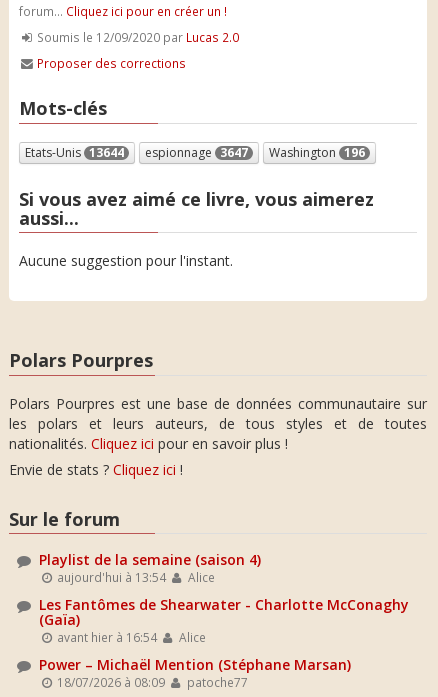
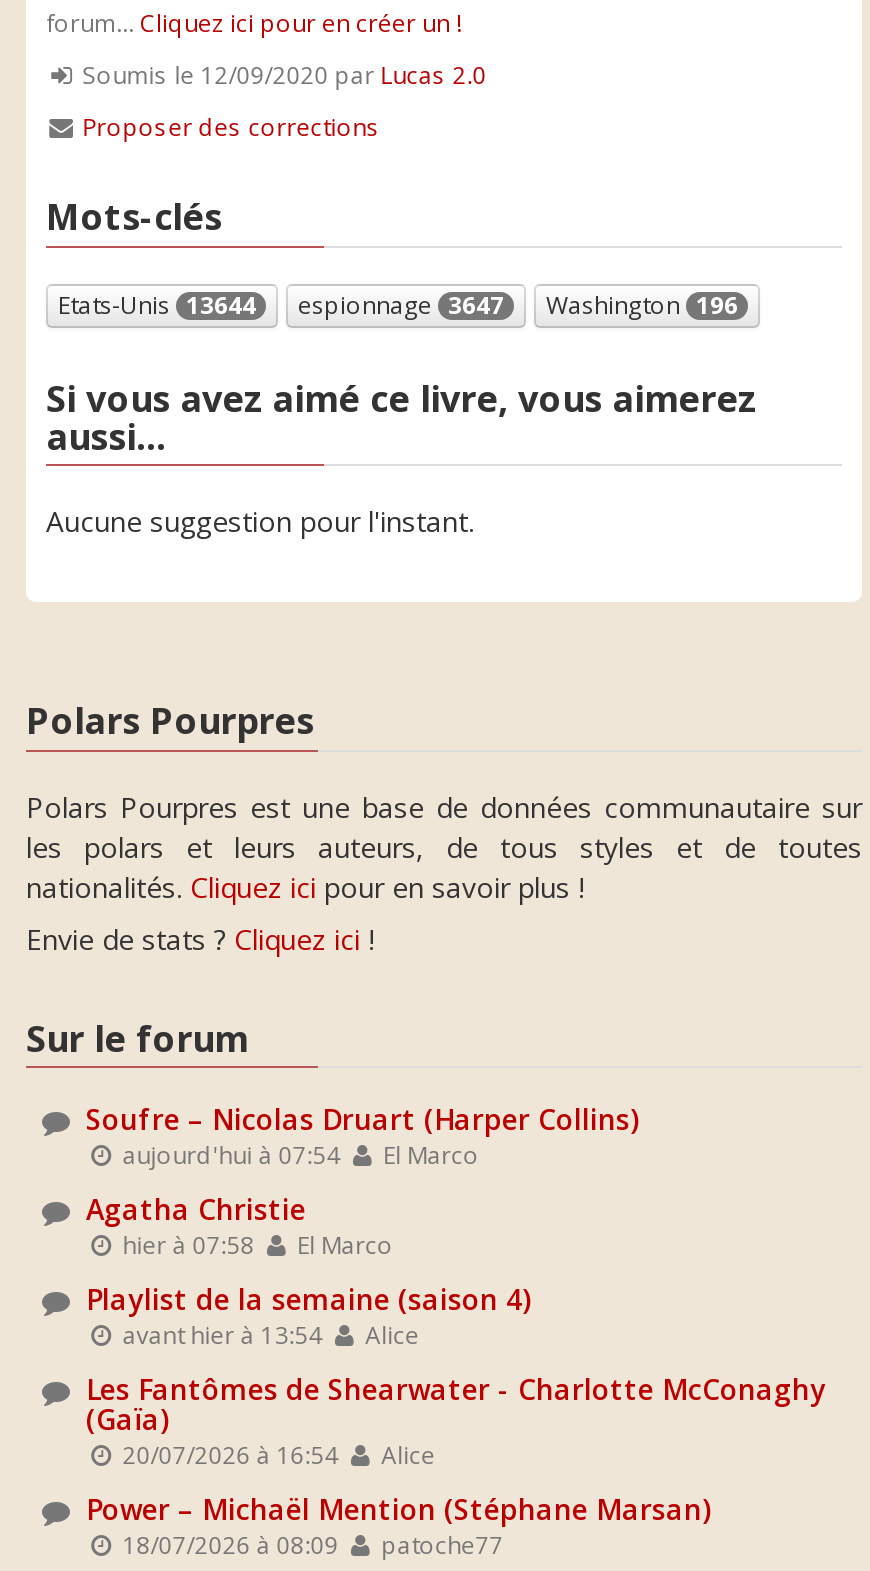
+ Soufre – Nicolas Druart (Harper Collins)
+ aujourd'hui à 07:54
+ El Marco
+ Agatha Christie
+ hier à 07:58
+ El Marco

- aujourd'hui à 13:54 Alice
+ avant hier à 13:54 Alice

- avant hier à 16:54 Alice
+ 20/07/2026 à 16:54 Alice
